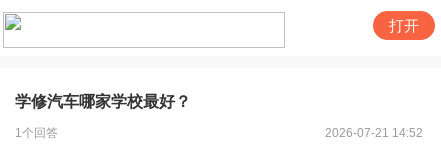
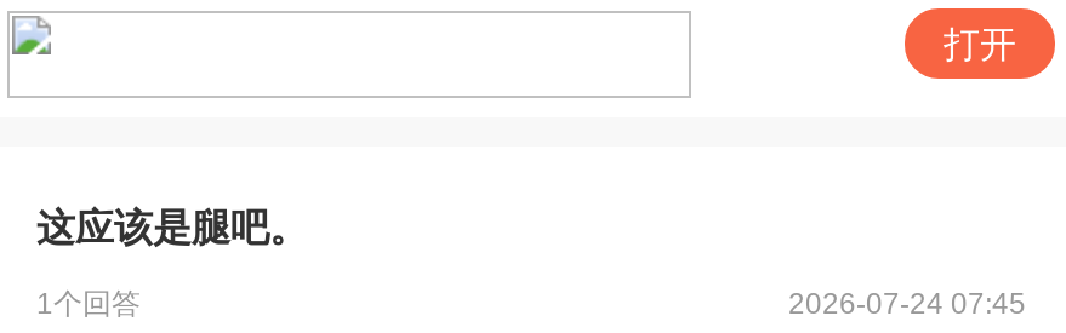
- 学修汽车哪家学校最好？
+ 这应该是腿吧。

- 2026-07-21 14:52
+ 2026-07-24 07:45
